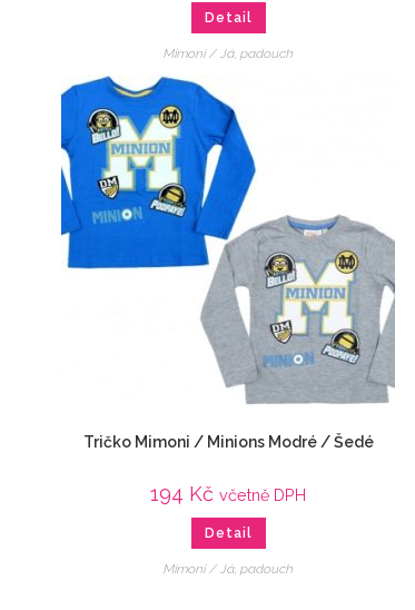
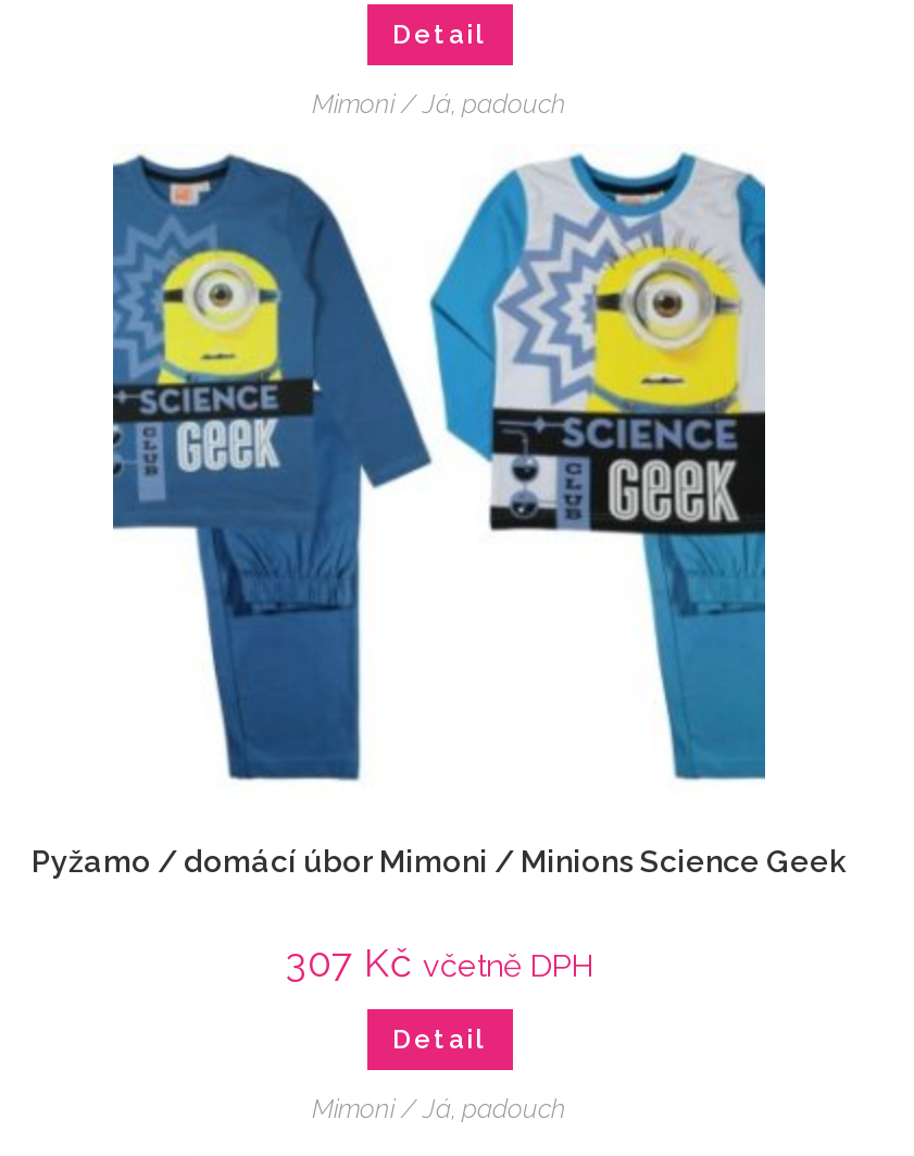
- [image]
- Tričko Mimoni / Minions Modré / Šedé
+ [image]
+ Pyžamo / domácí úbor Mimoni / Minions Science Geek

- 194 Kč včetně DPH
+ 307 Kč včetně DPH
